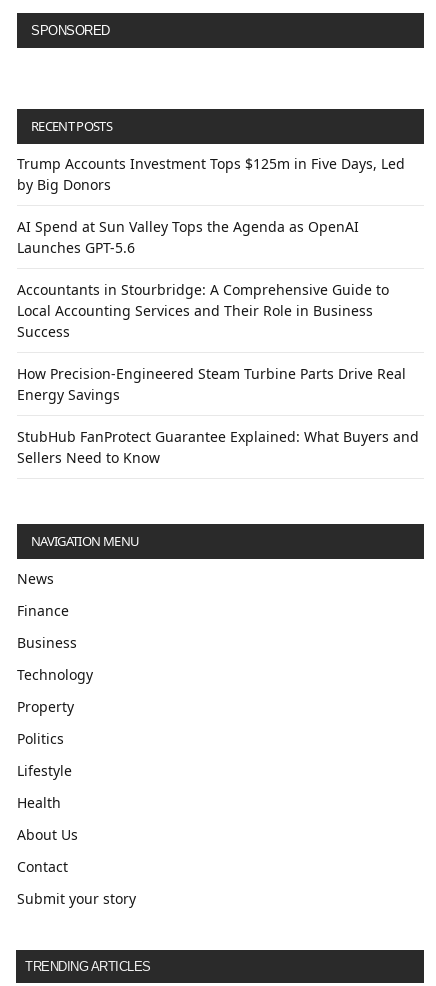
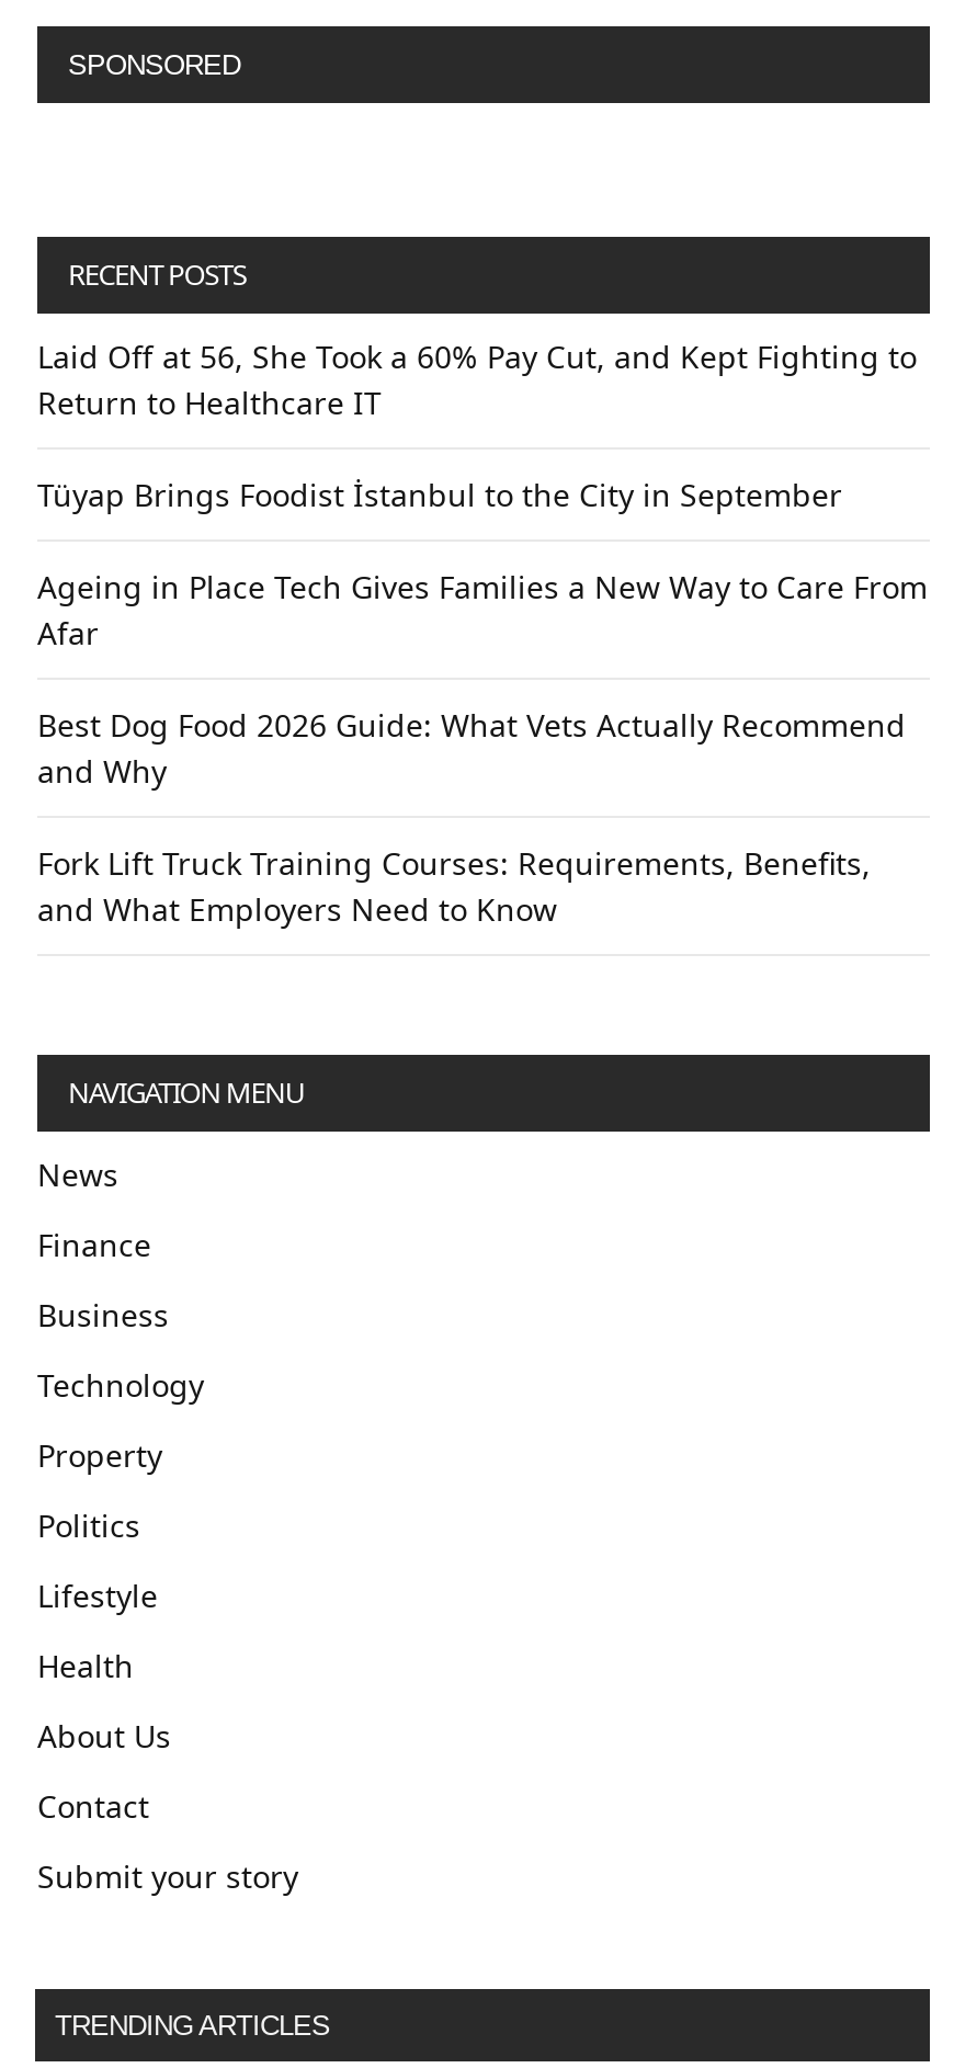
- Trump Accounts Investment Tops $125m in Five Days, Led
- by Big Donors
+ Laid Off at 56, She Took a 60% Pay Cut, and Kept Fighting to
+ Return to Healthcare IT

- AI Spend at Sun Valley Tops the Agenda as OpenAI
- Launches GPT-5.6
+ Tüyap Brings Foodist İstanbul to the City in September

- Accountants in Stourbridge: A Comprehensive Guide to
- Local Accounting Services and Their Role in Business
- Success
+ Ageing in Place Tech Gives Families a New Way to Care From
+ Afar

- How Precision-Engineered Steam Turbine Parts Drive Real
- Energy Savings
+ Best Dog Food 2026 Guide: What Vets Actually Recommend
+ and Why

- StubHub FanProtect Guarantee Explained: What Buyers and
- Sellers Need to Know
+ Fork Lift Truck Training Courses: Requirements, Benefits,
+ and What Employers Need to Know
